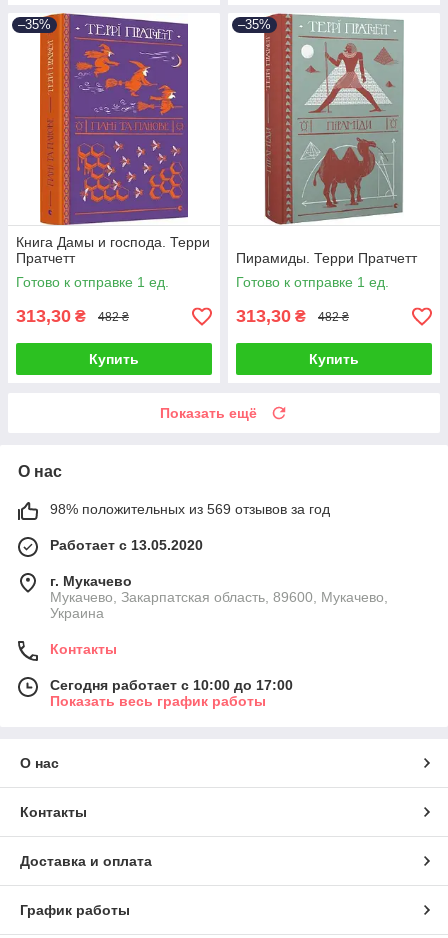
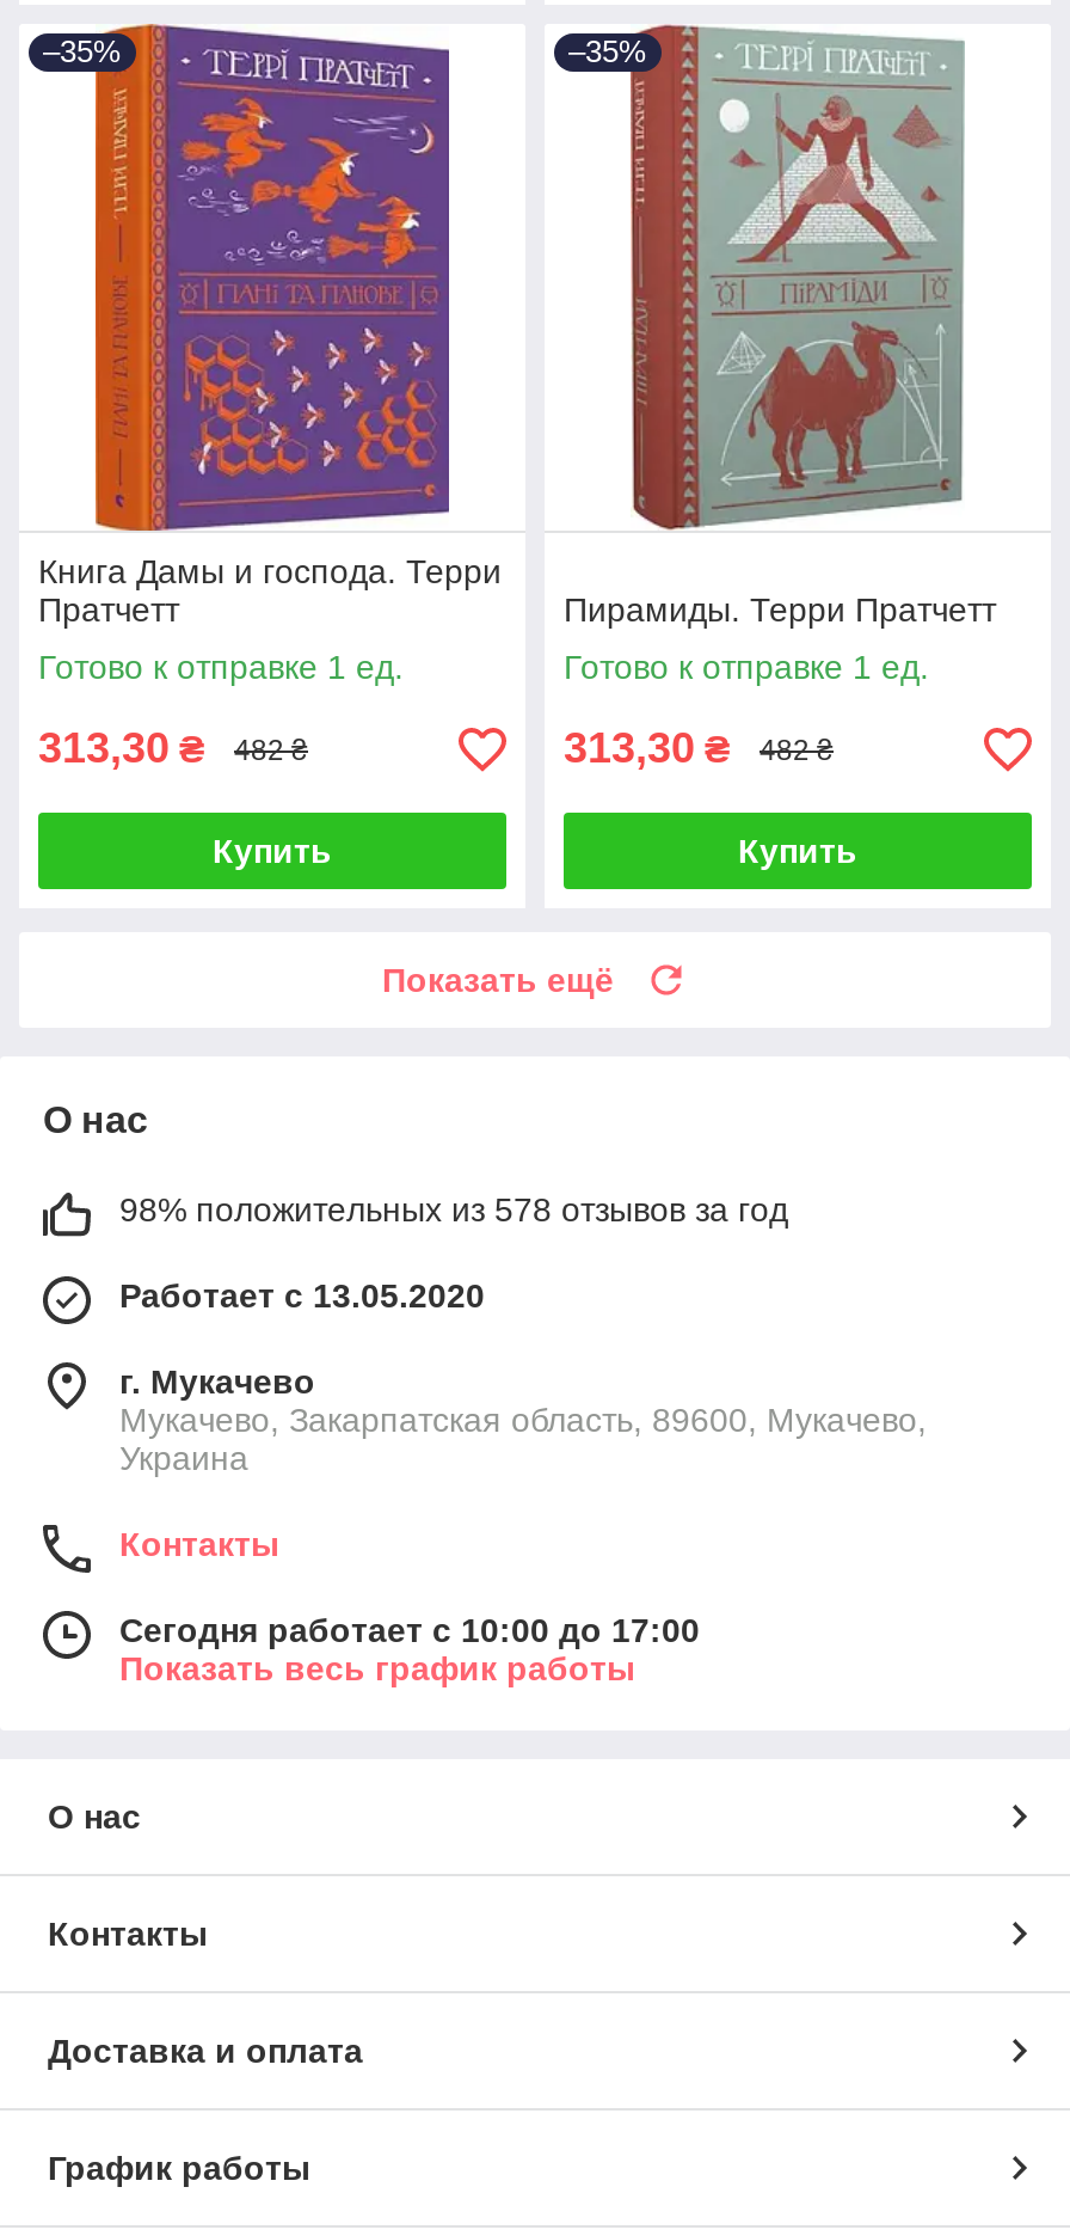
- 98% положительных из 569 отзывов за год
+ 98% положительных из 578 отзывов за год
